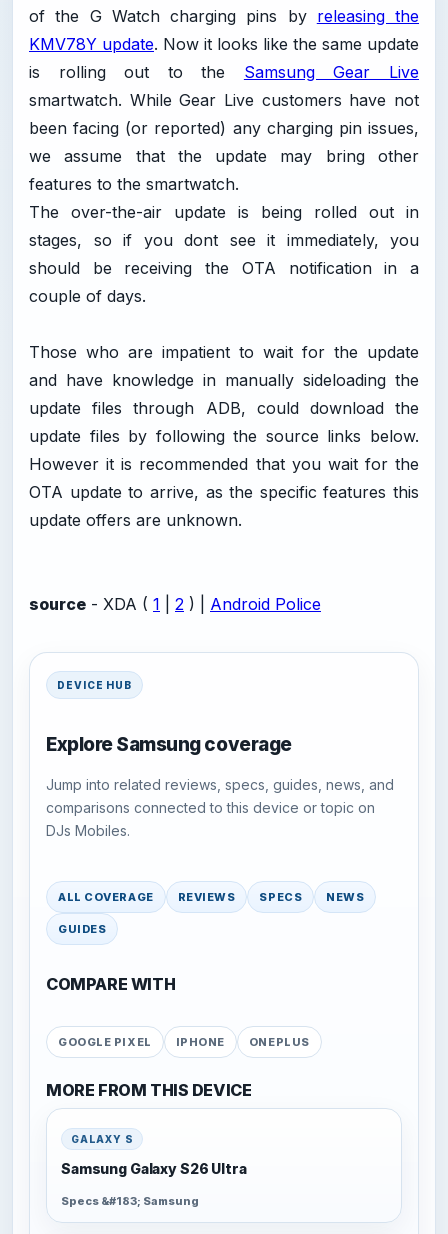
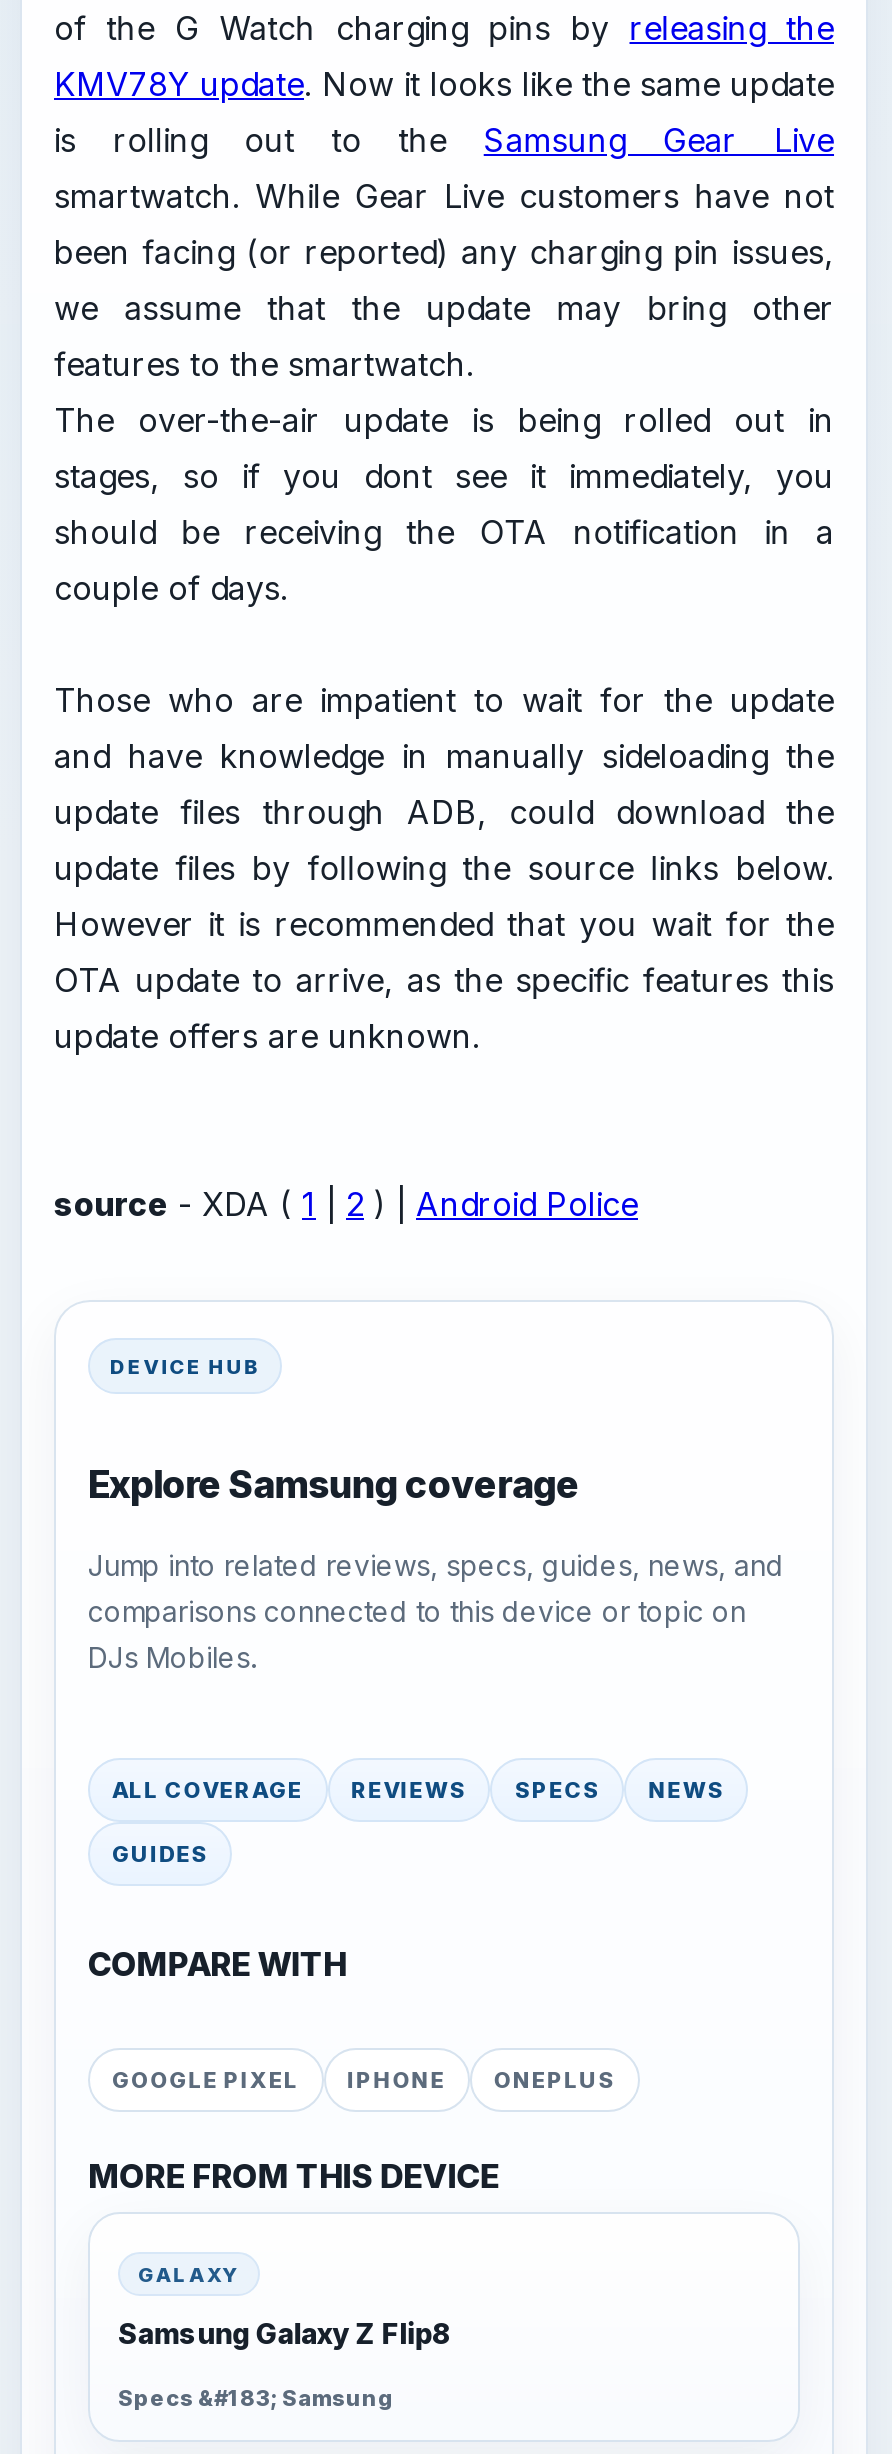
- GALAXY S
+ GALAXY

- Samsung Galaxy S26 Ultra
+ Samsung Galaxy Z Flip8
